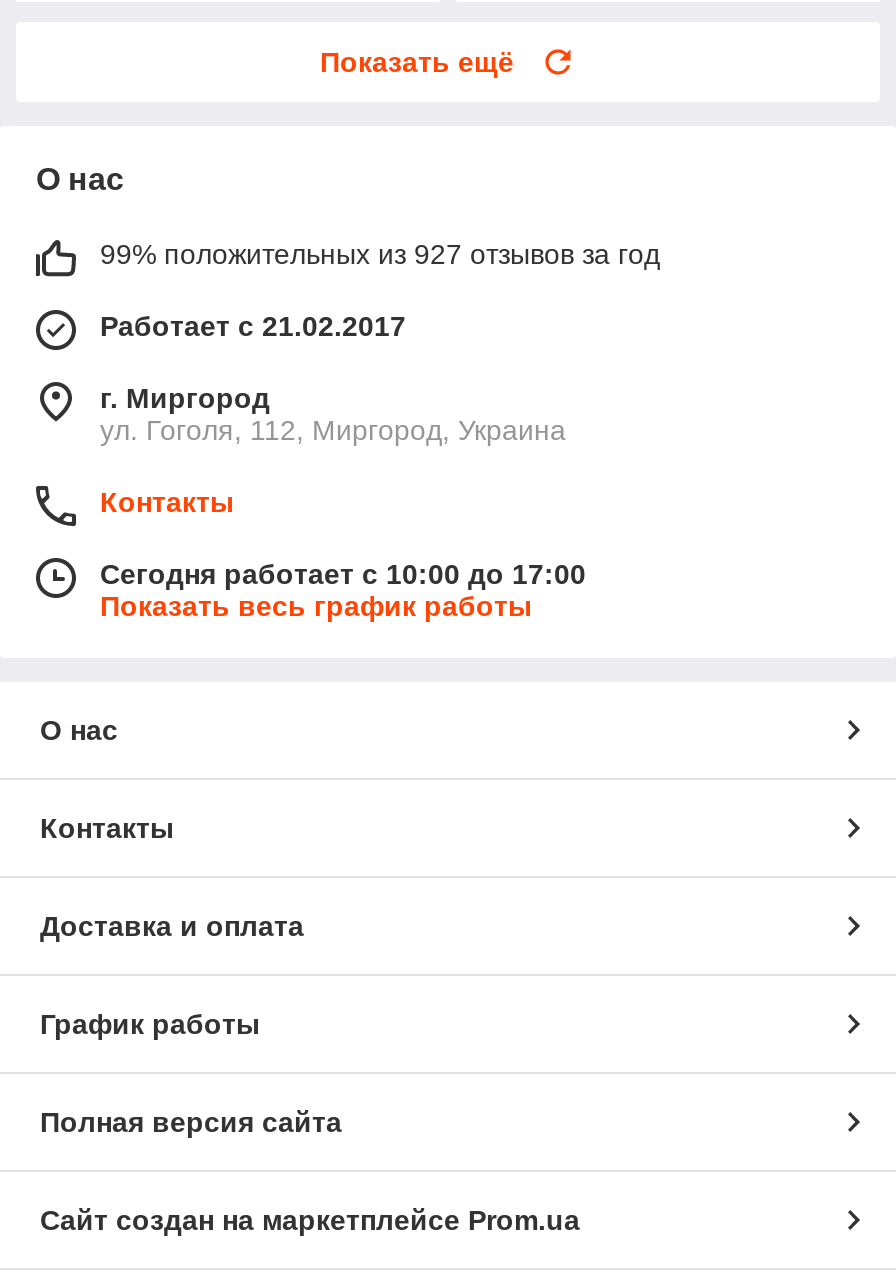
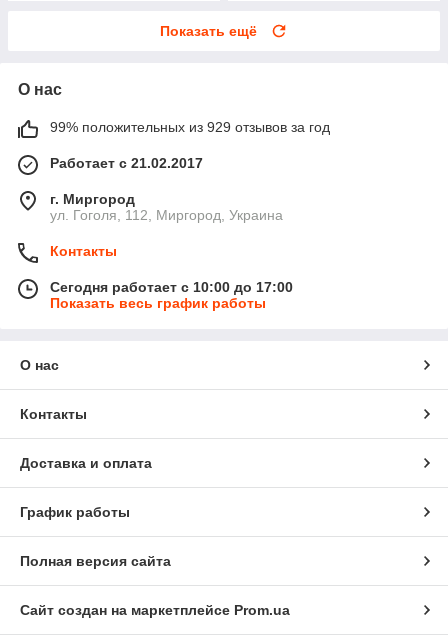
- 99% положительных из 927 отзывов за год
+ 99% положительных из 929 отзывов за год
